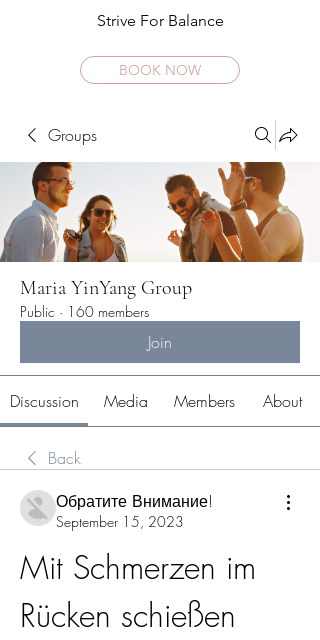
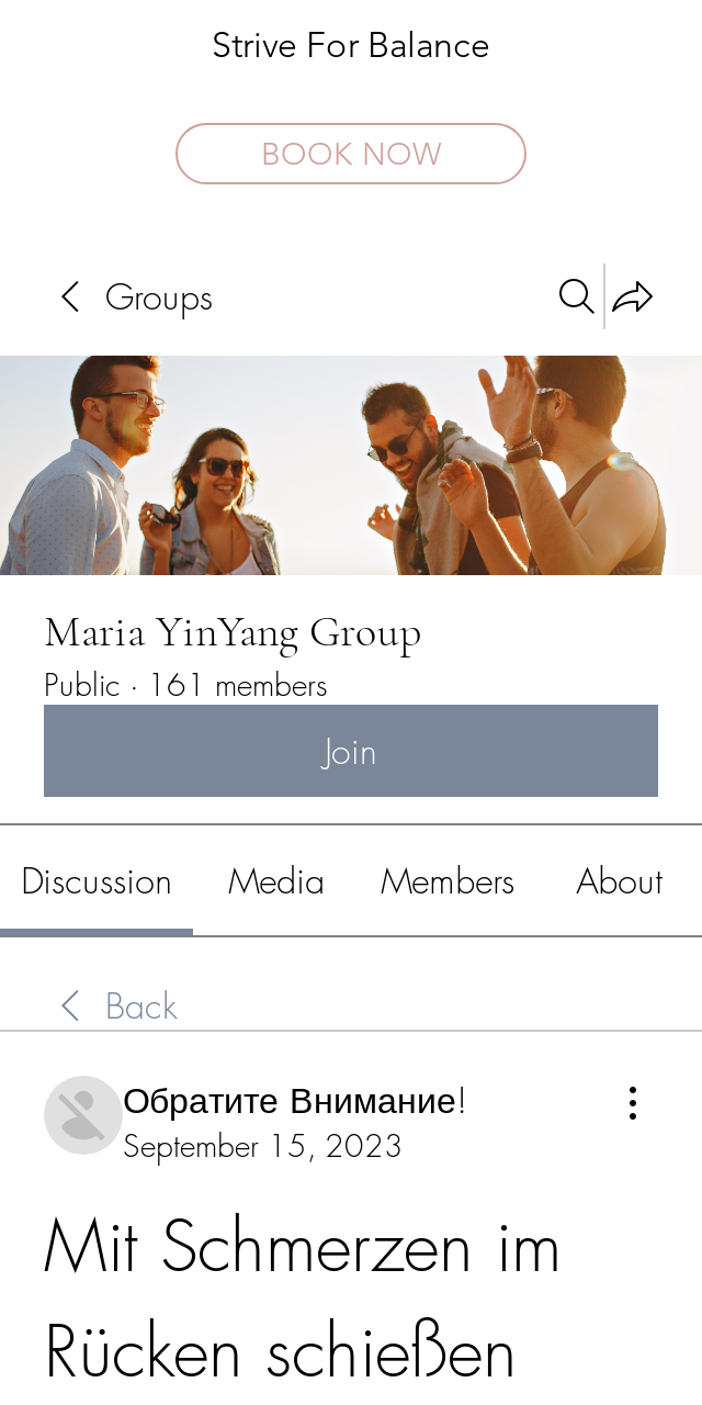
- Public · 160 members
+ Public · 161 members
